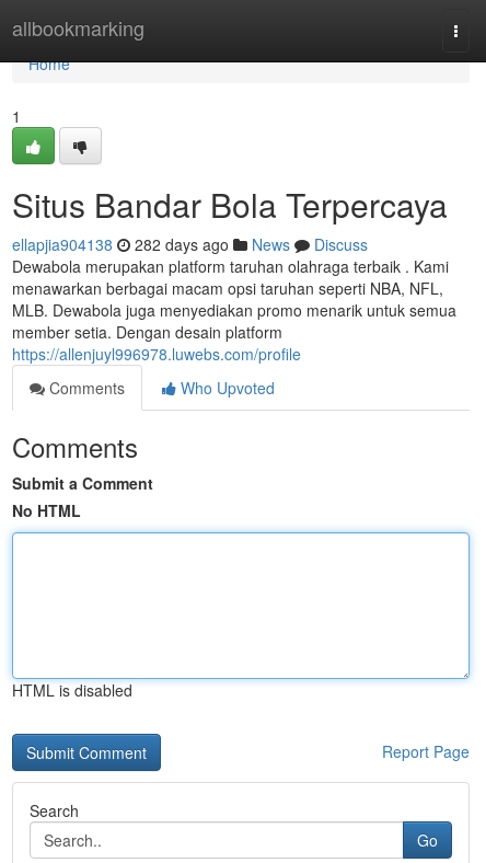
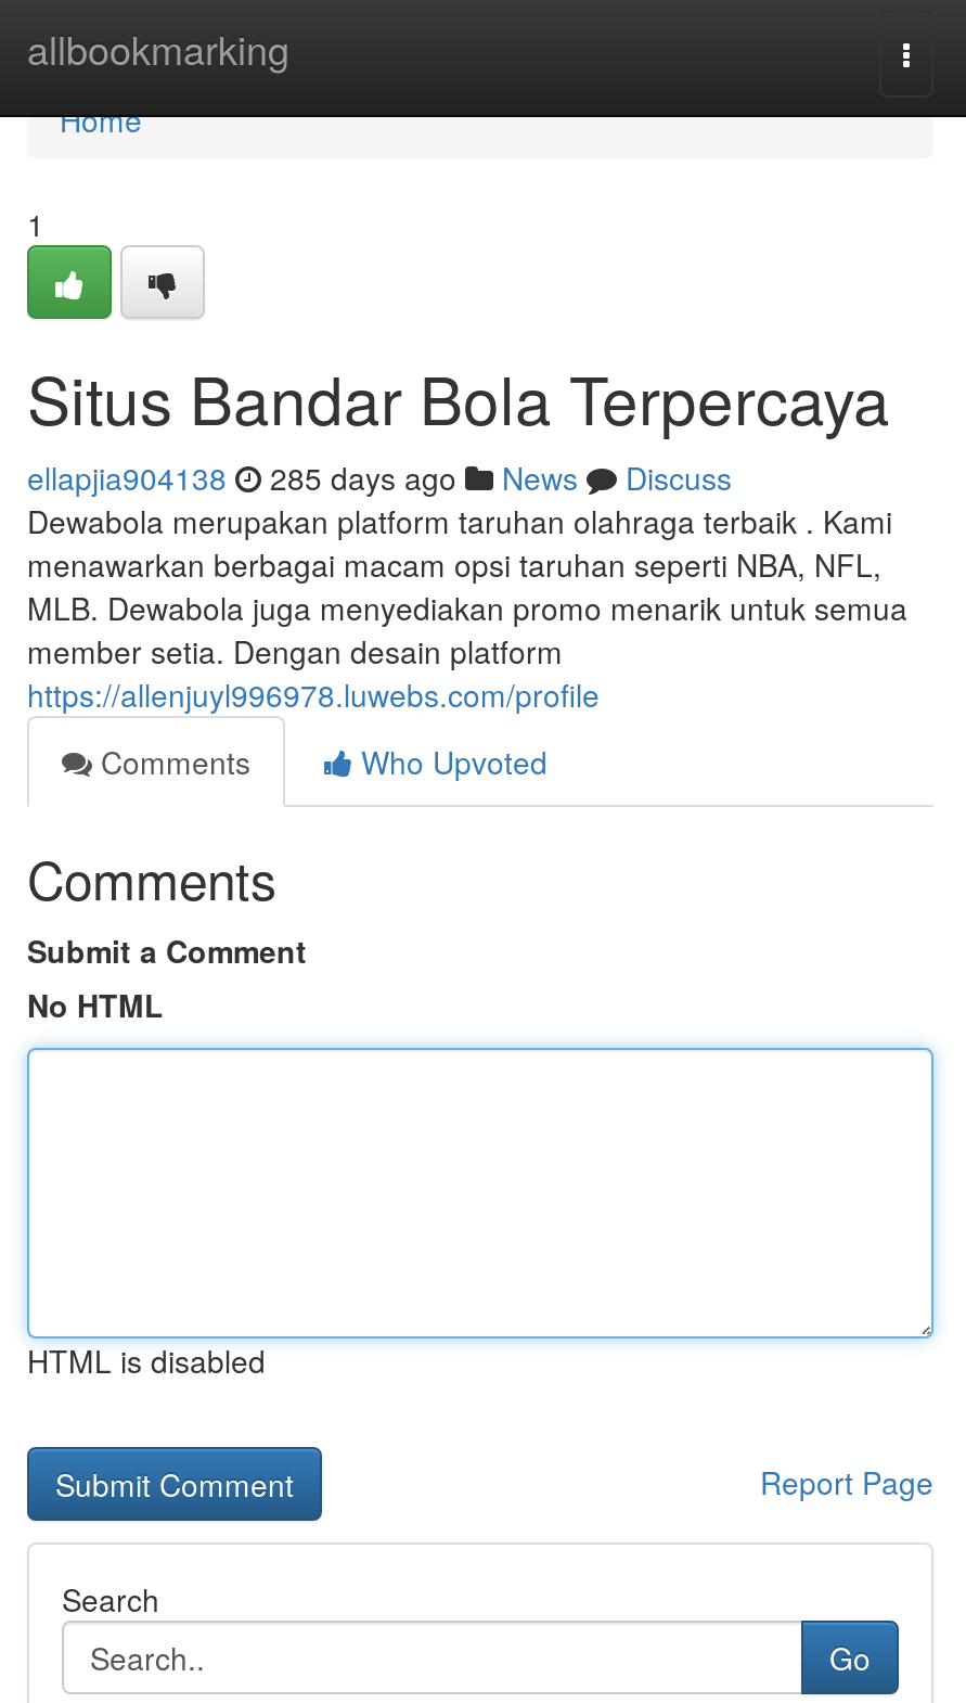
- ellapjia904138 282 days ago News Discuss
+ ellapjia904138 285 days ago News Discuss
